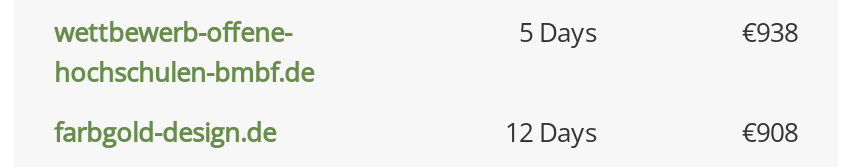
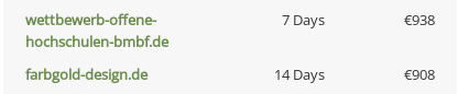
- 5 Days
+ 7 Days

- 12 Days
+ 14 Days
